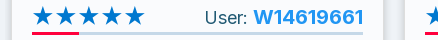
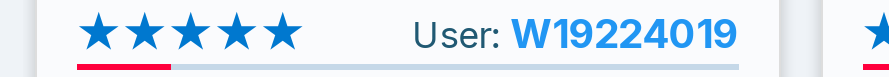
- User: W14619661
+ User: W19224019
